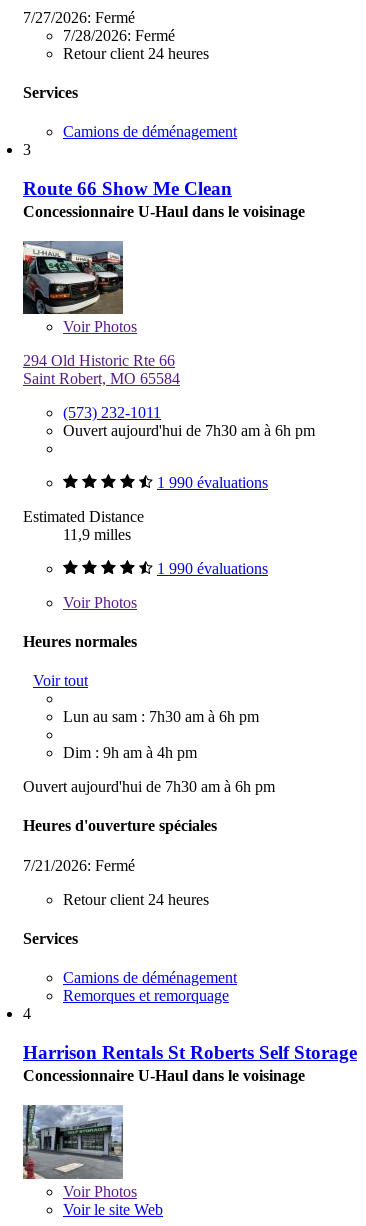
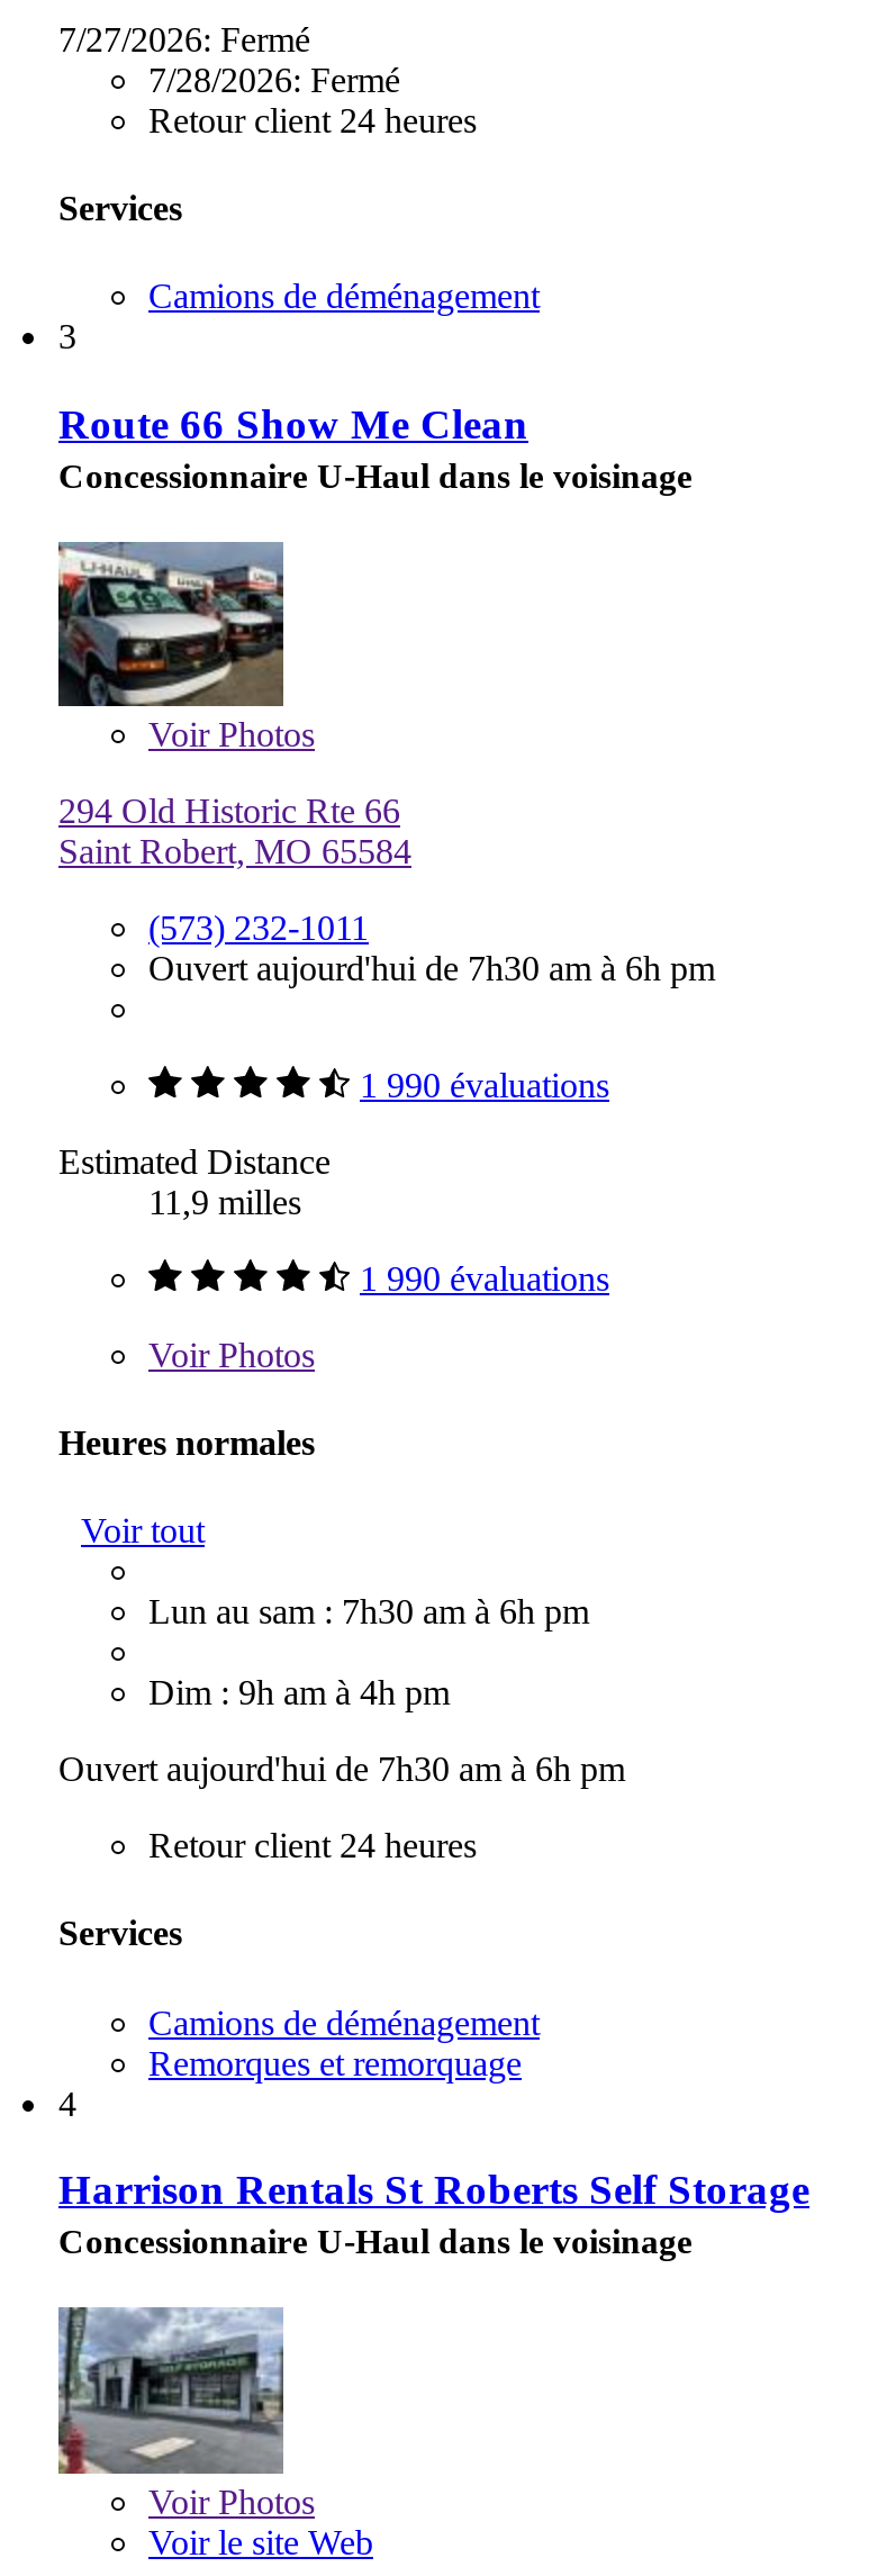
- Heures d'ouverture spéciales
- 7/21/2026: Fermé
